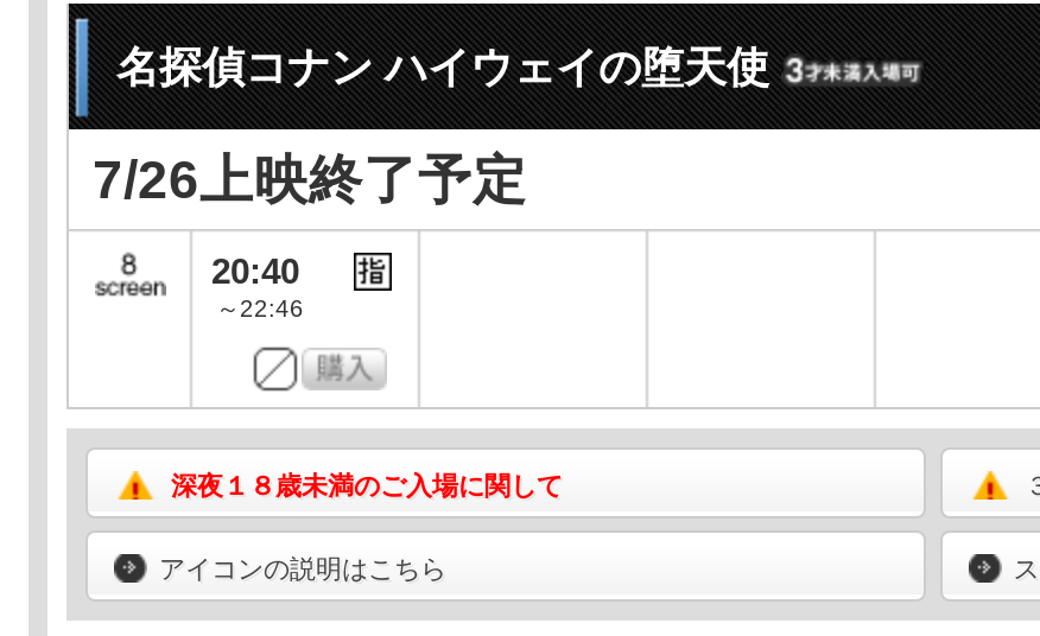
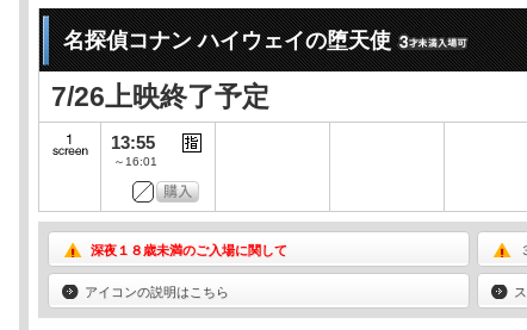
- 20:40
+ 13:55

- ～22:46
+ ～16:01
